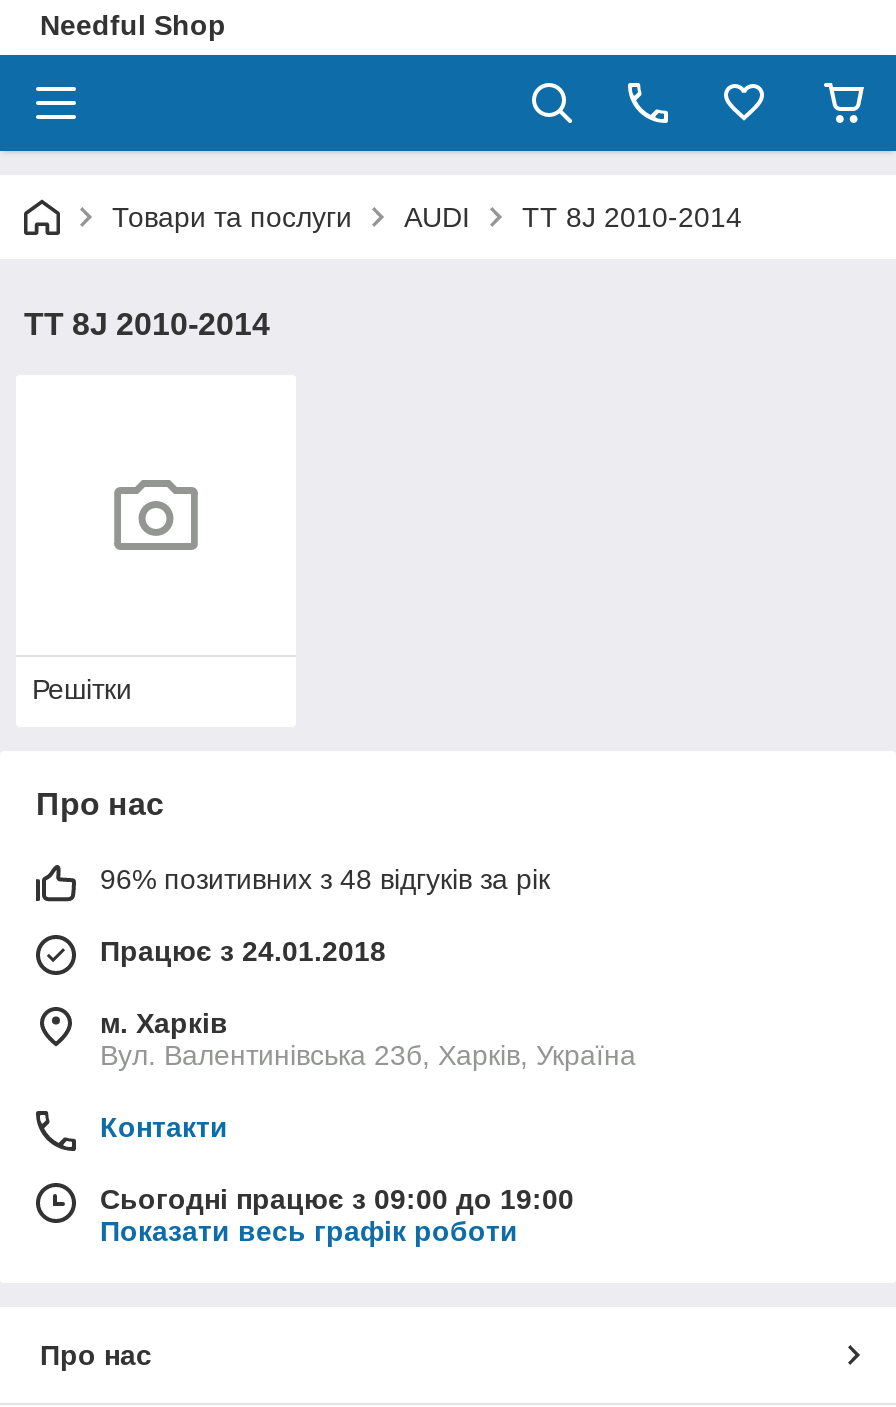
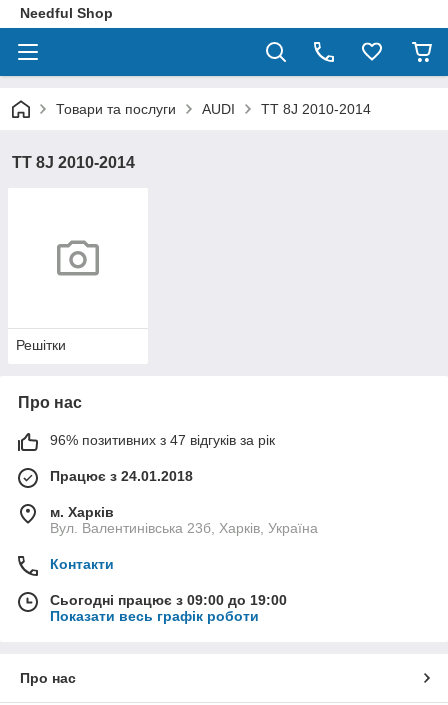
- 96% позитивних з 48 відгуків за рік
+ 96% позитивних з 47 відгуків за рік
